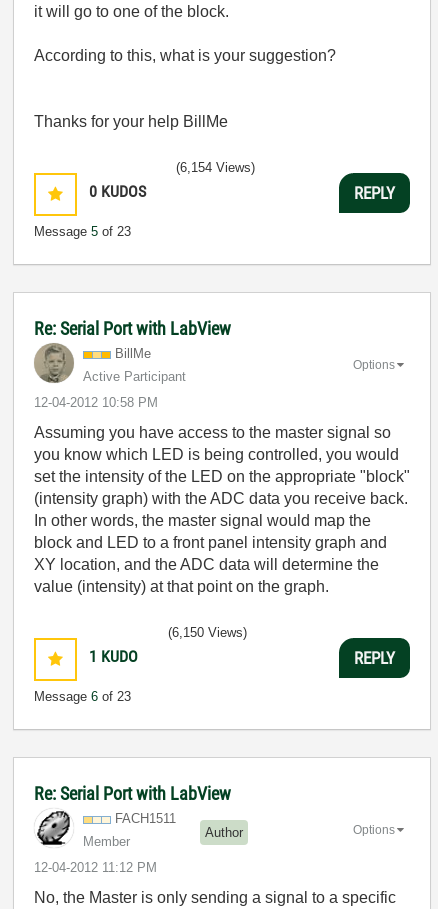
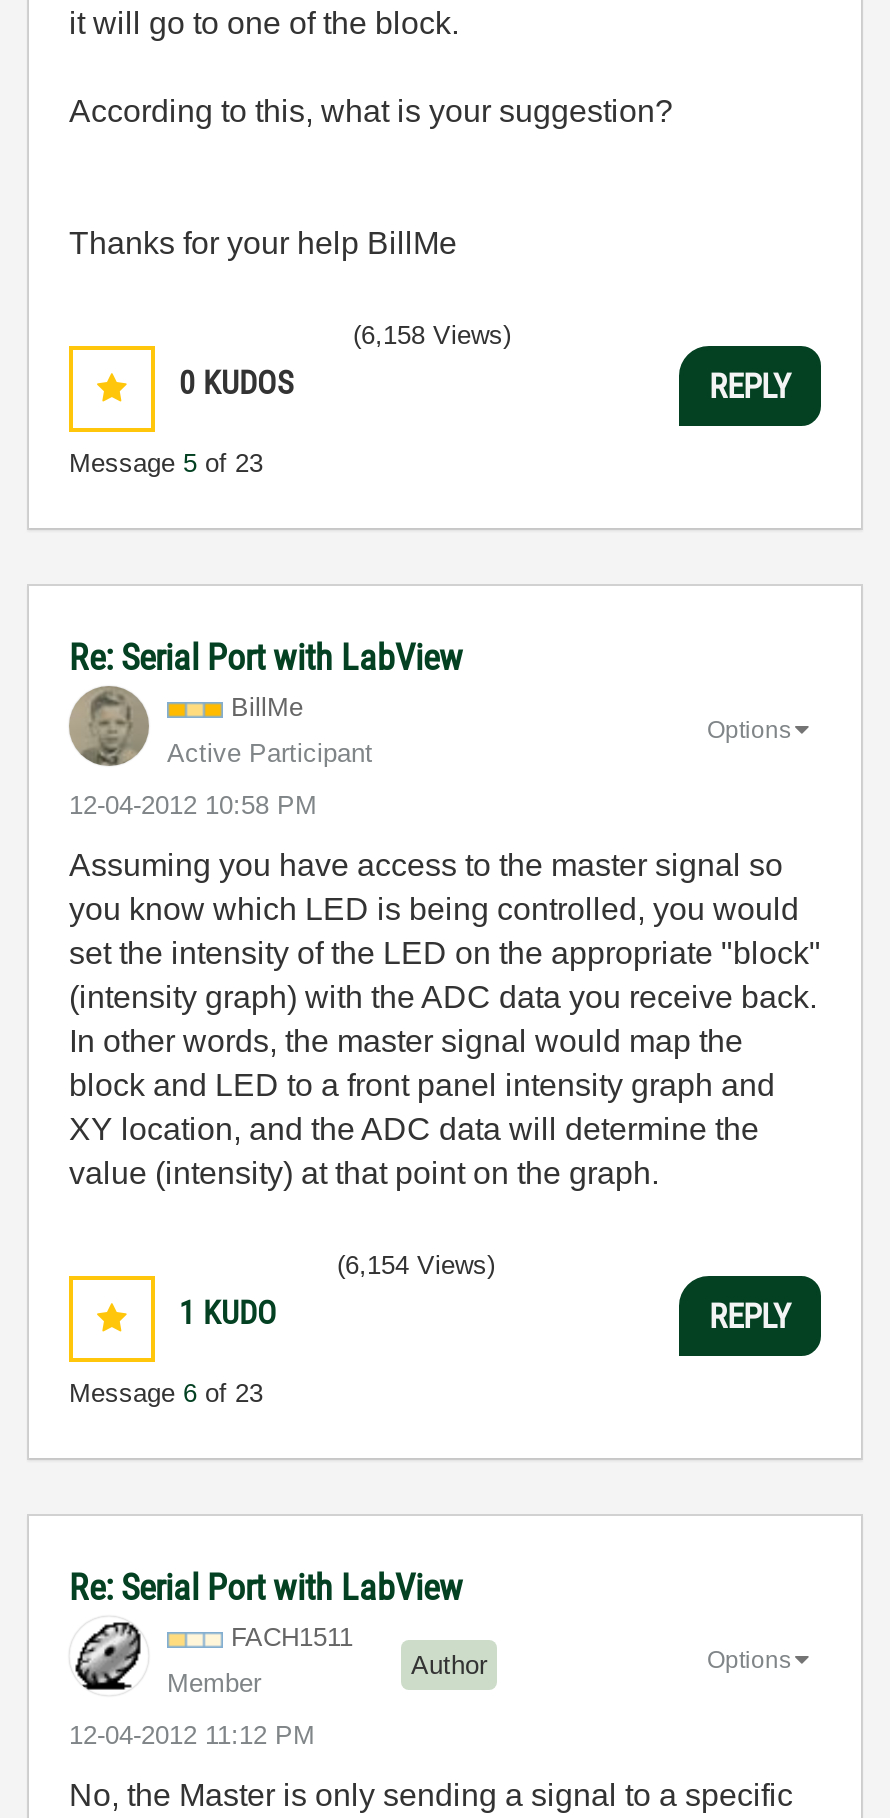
- (6,154 Views)
+ (6,158 Views)

- (6,150 Views)
+ (6,154 Views)
